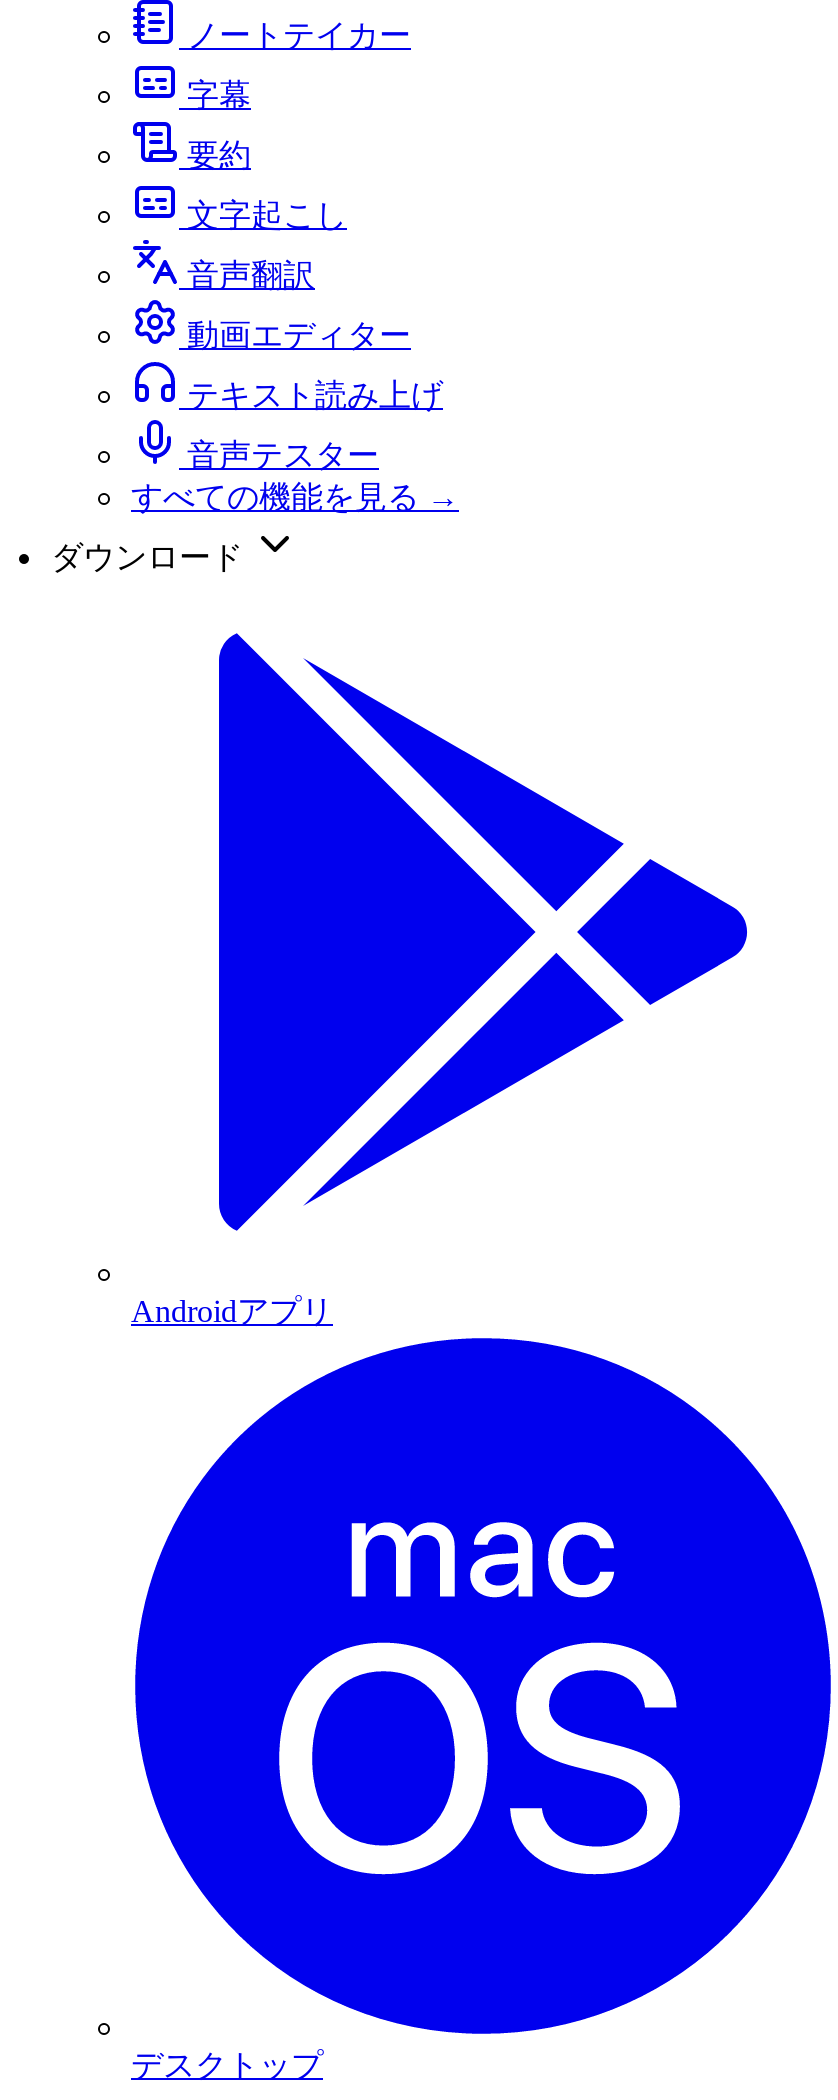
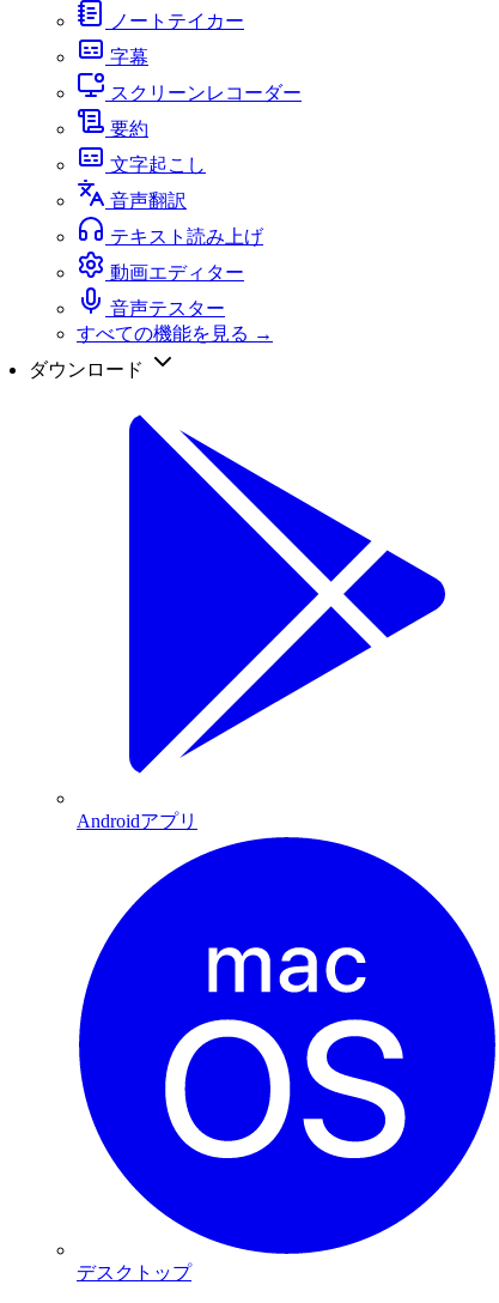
+ スクリーンレコーダー

moved down: 動画エディター
